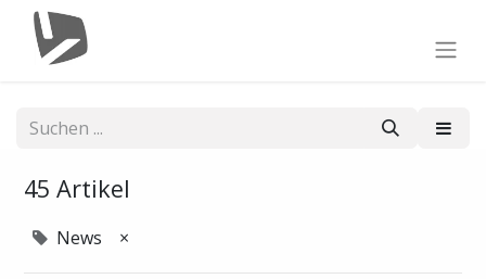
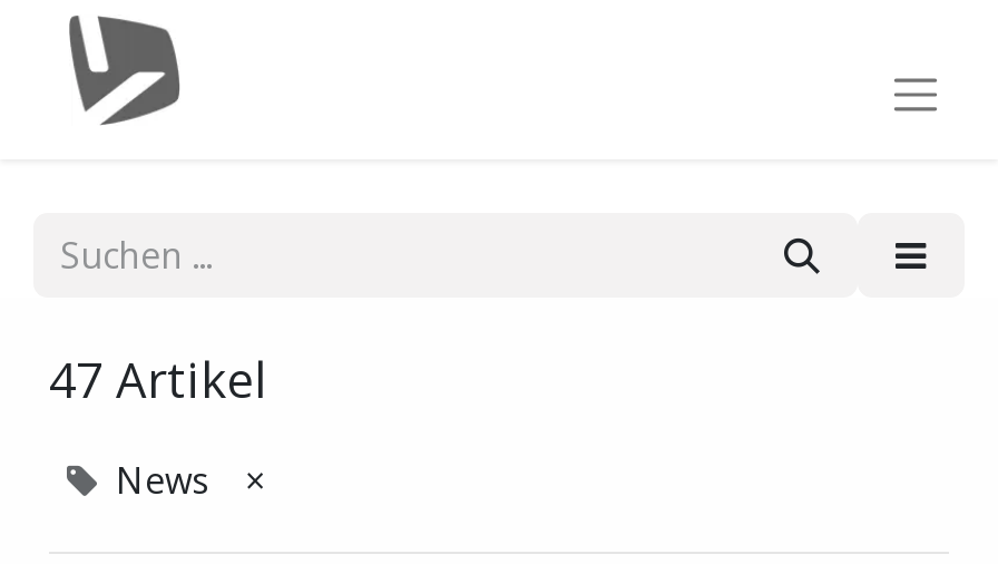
- 45 Artikel
+ 47 Artikel
